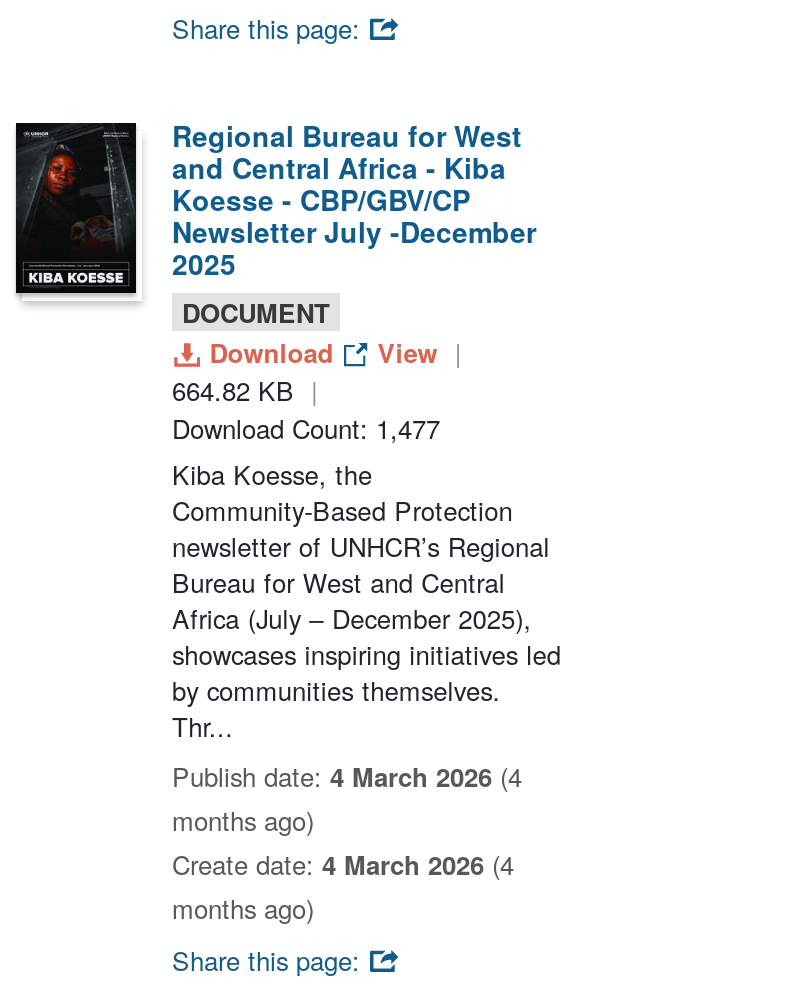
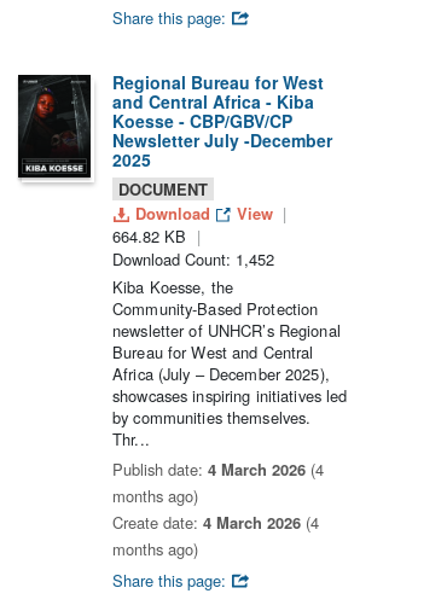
- Download Count: 1,477
+ Download Count: 1,452
